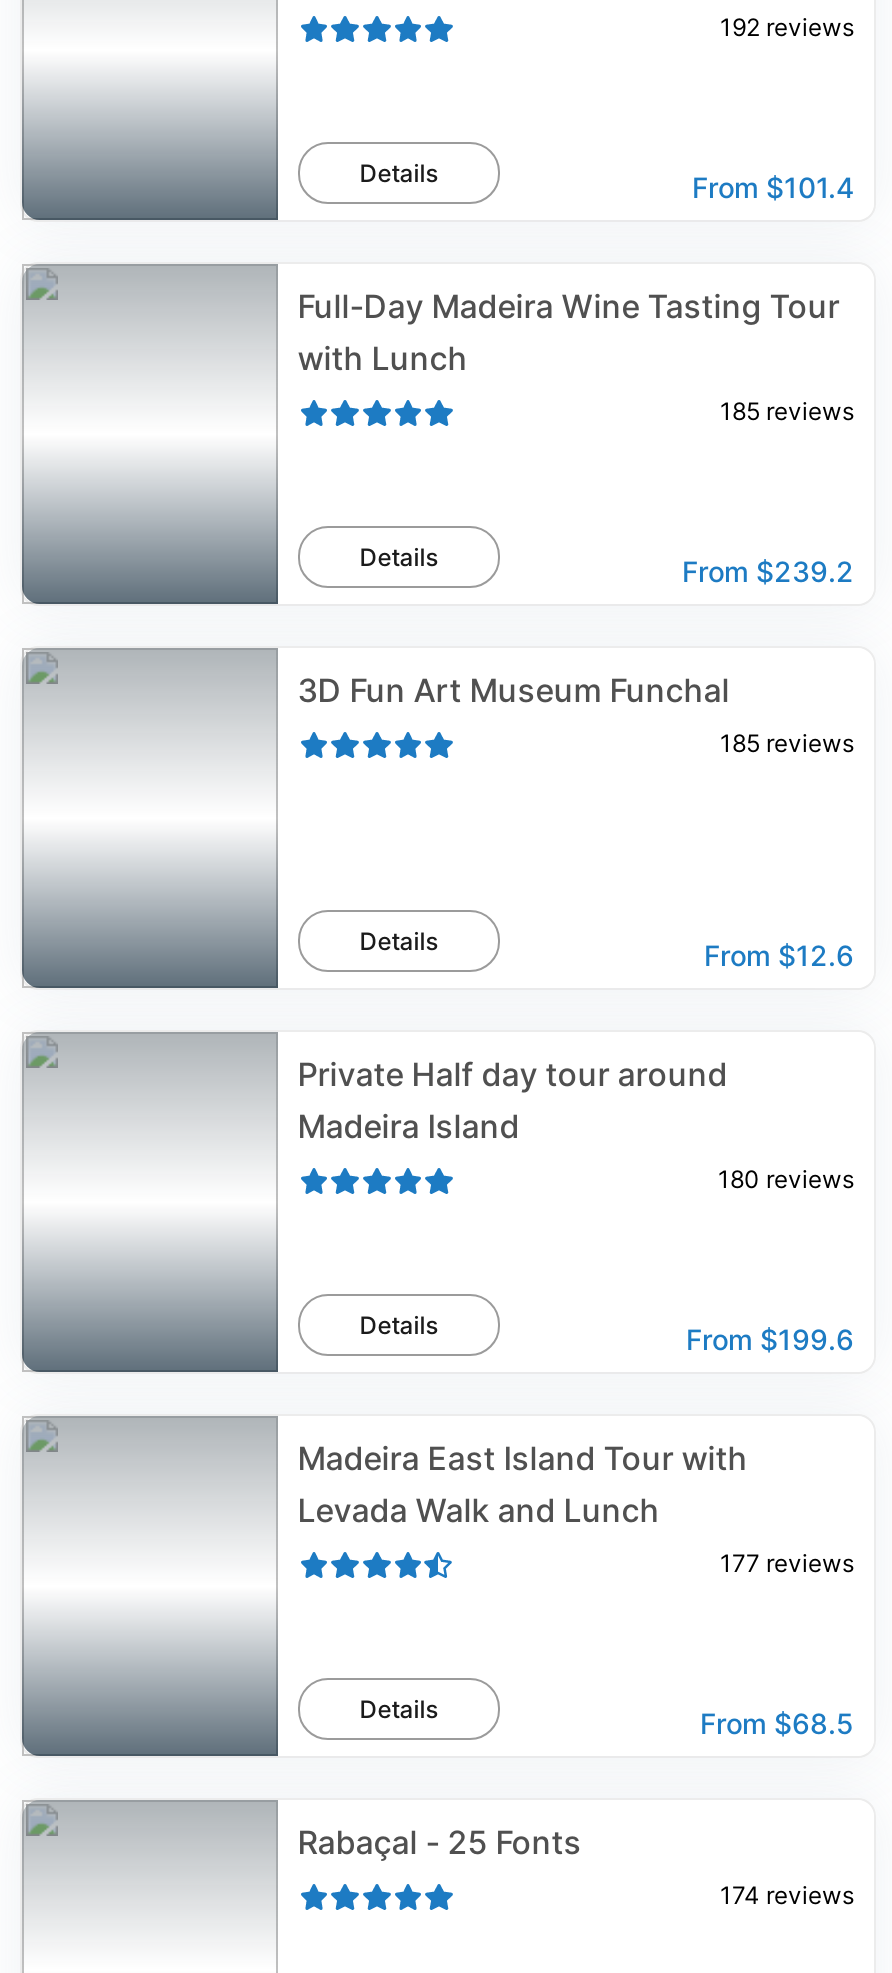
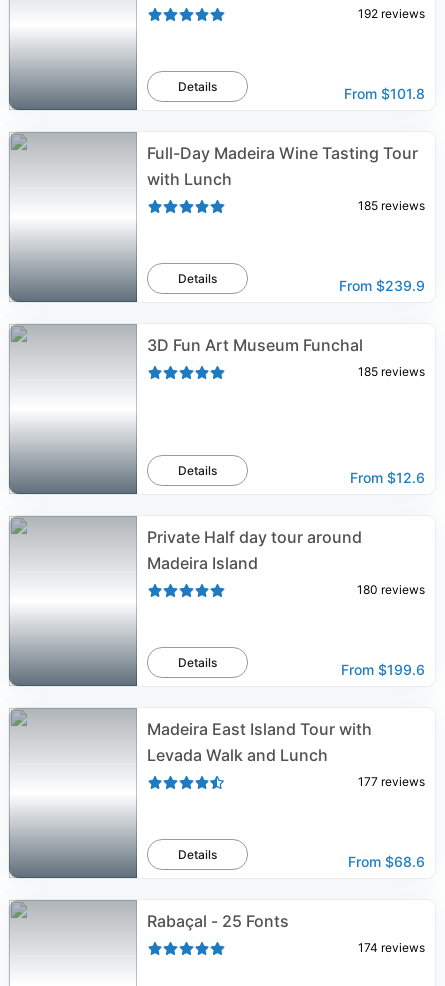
- From $101.4
+ From $101.8

- From $239.2
+ From $239.9

- From $68.5
+ From $68.6
